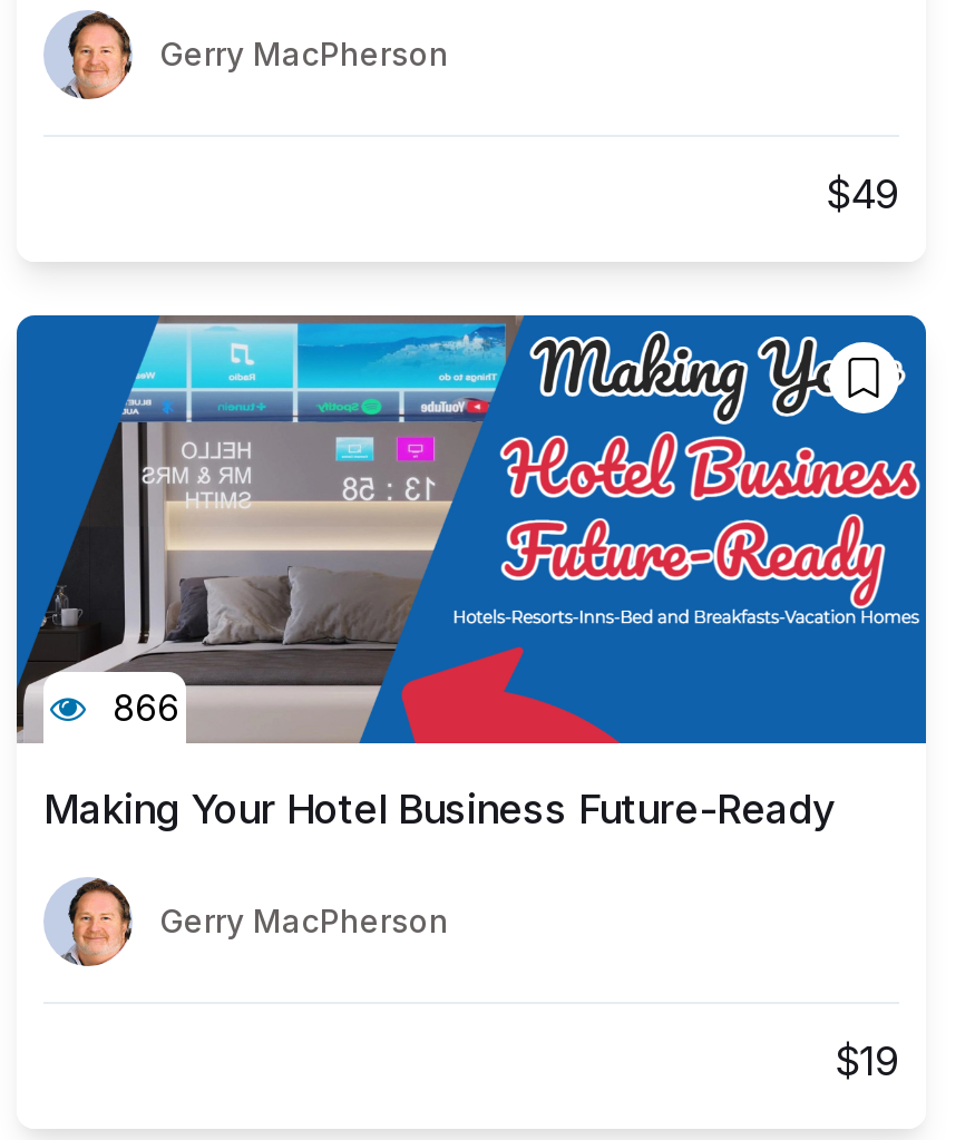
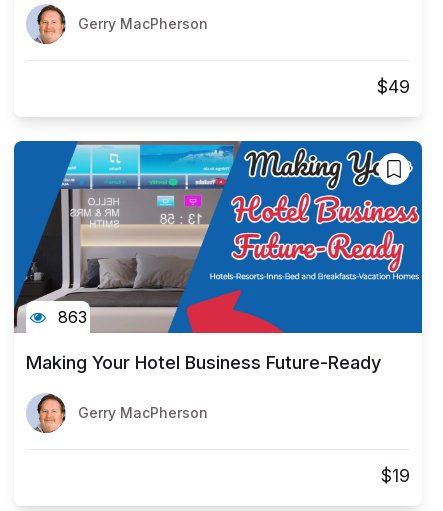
- 866
+ 863
